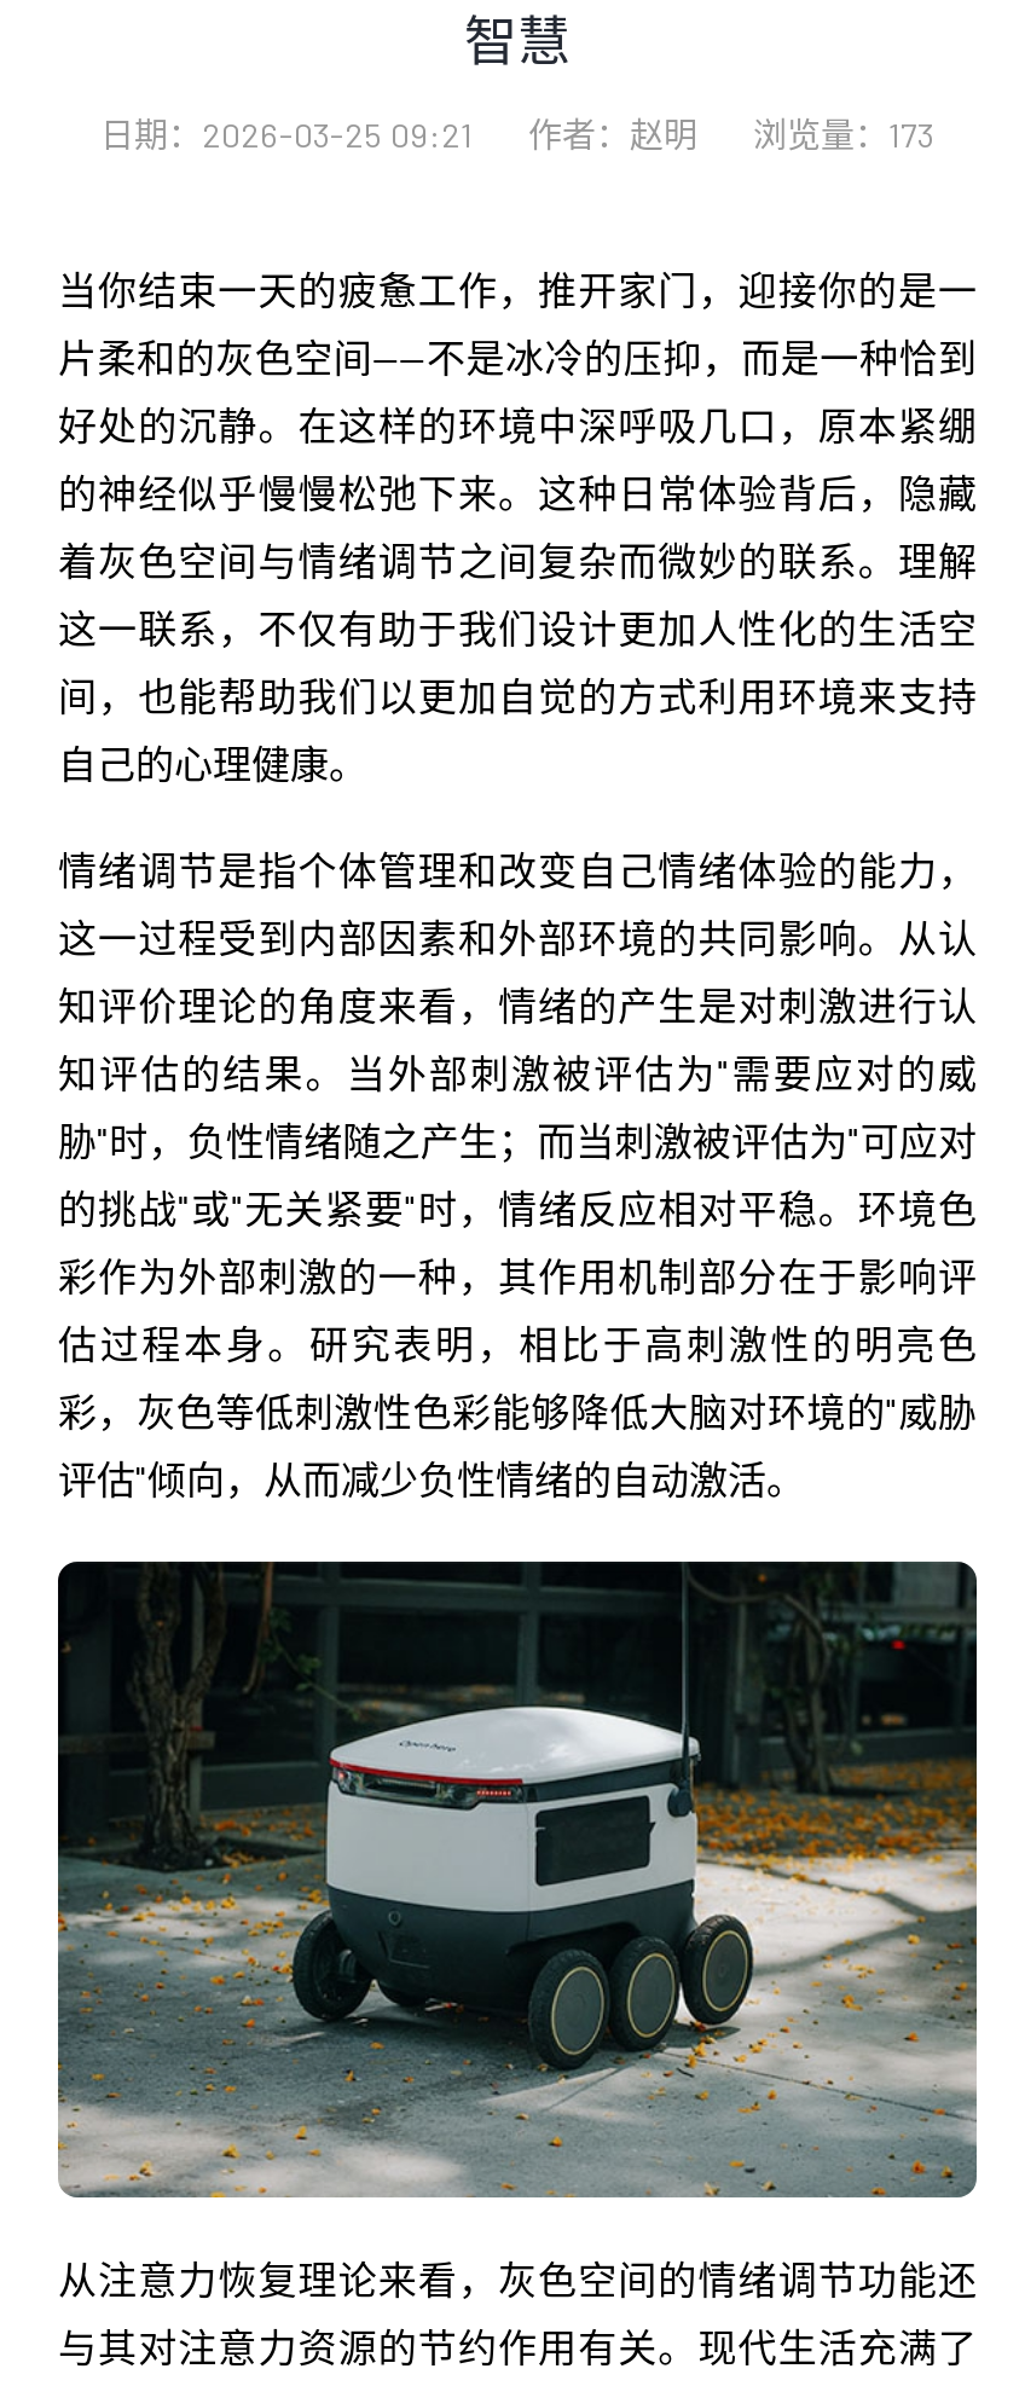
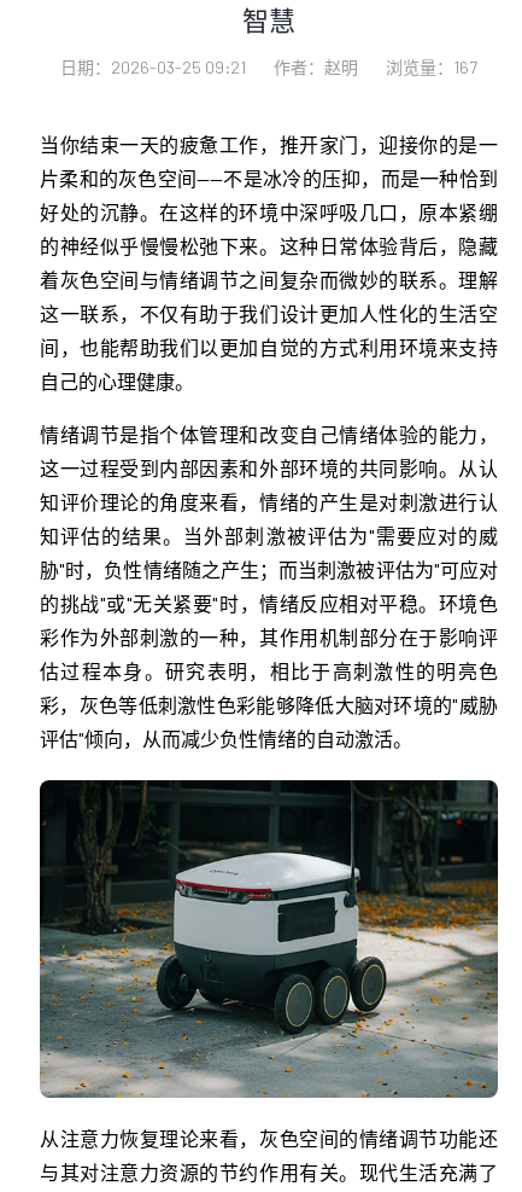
- 日期：2026-03-25 09:21 作者：赵明 浏览量：173
+ 日期：2026-03-25 09:21 作者：赵明 浏览量：167
